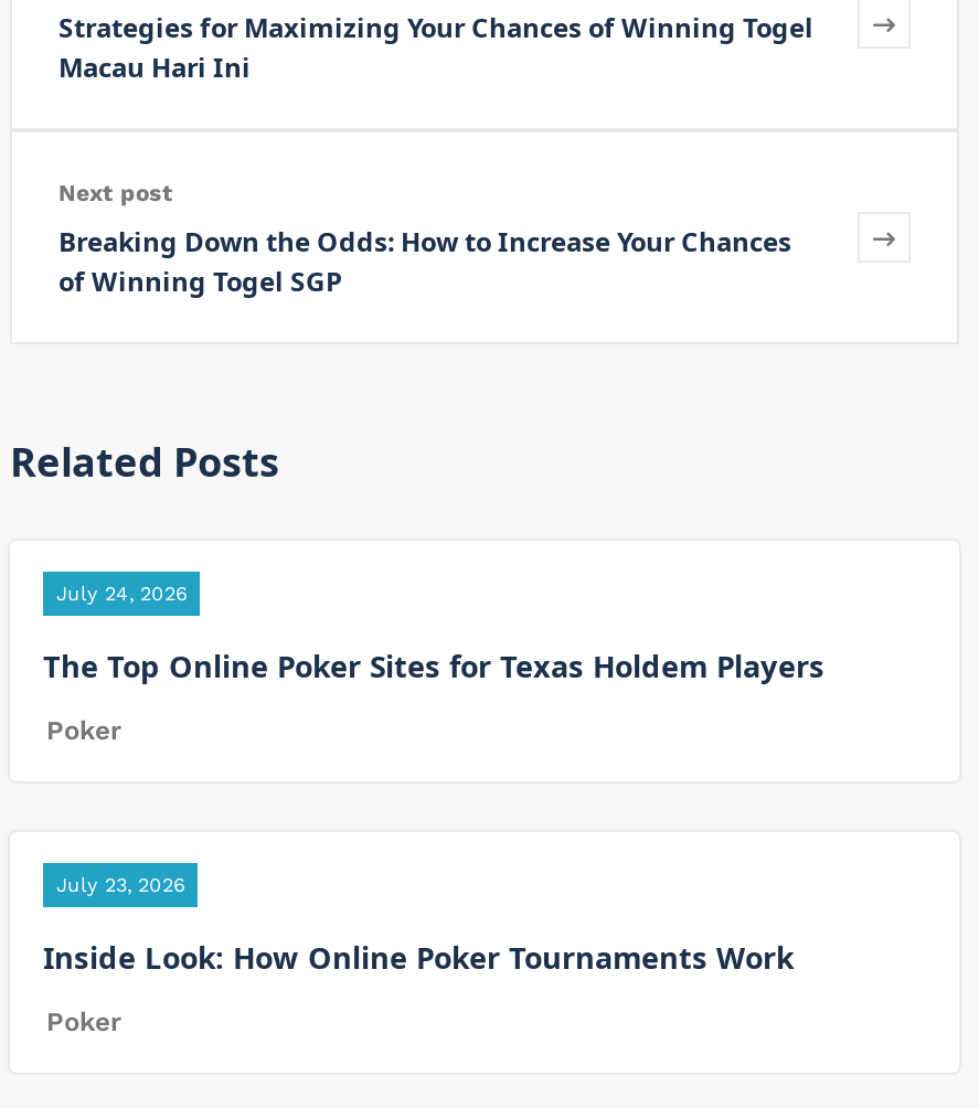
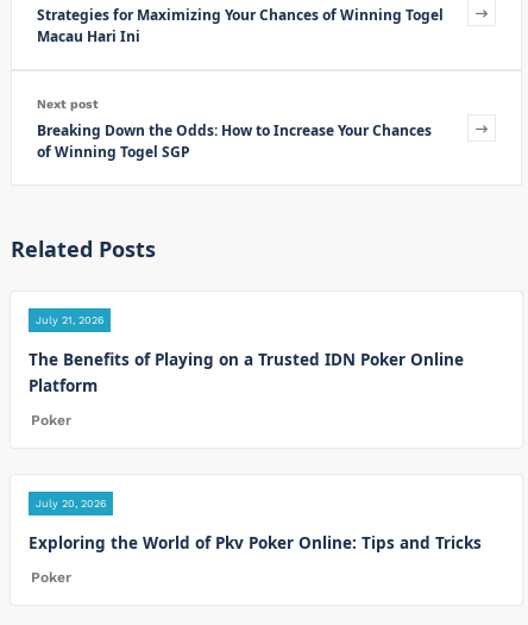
- July 24, 2026
+ July 21, 2026

- The Top Online Poker Sites for Texas Holdem Players
+ The Benefits of Playing on a Trusted IDN Poker Online
+ Platform

- July 23, 2026
+ July 20, 2026

- Inside Look: How Online Poker Tournaments Work
+ Exploring the World of Pkv Poker Online: Tips and Tricks
